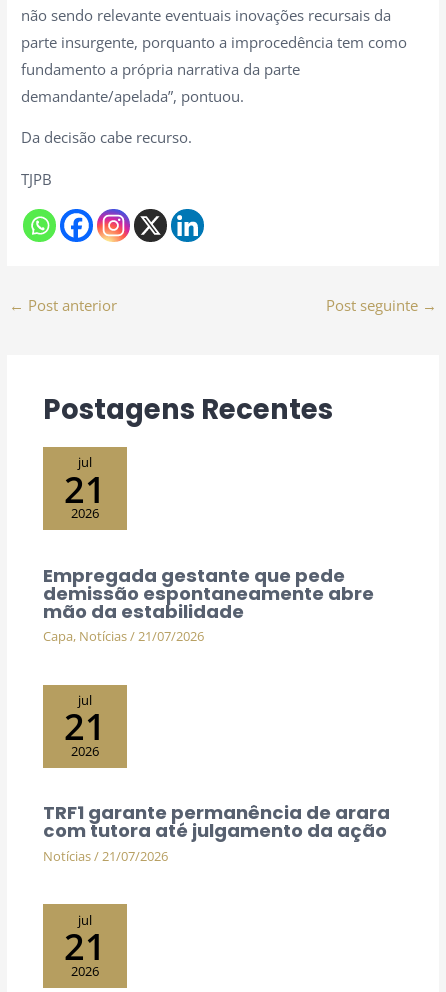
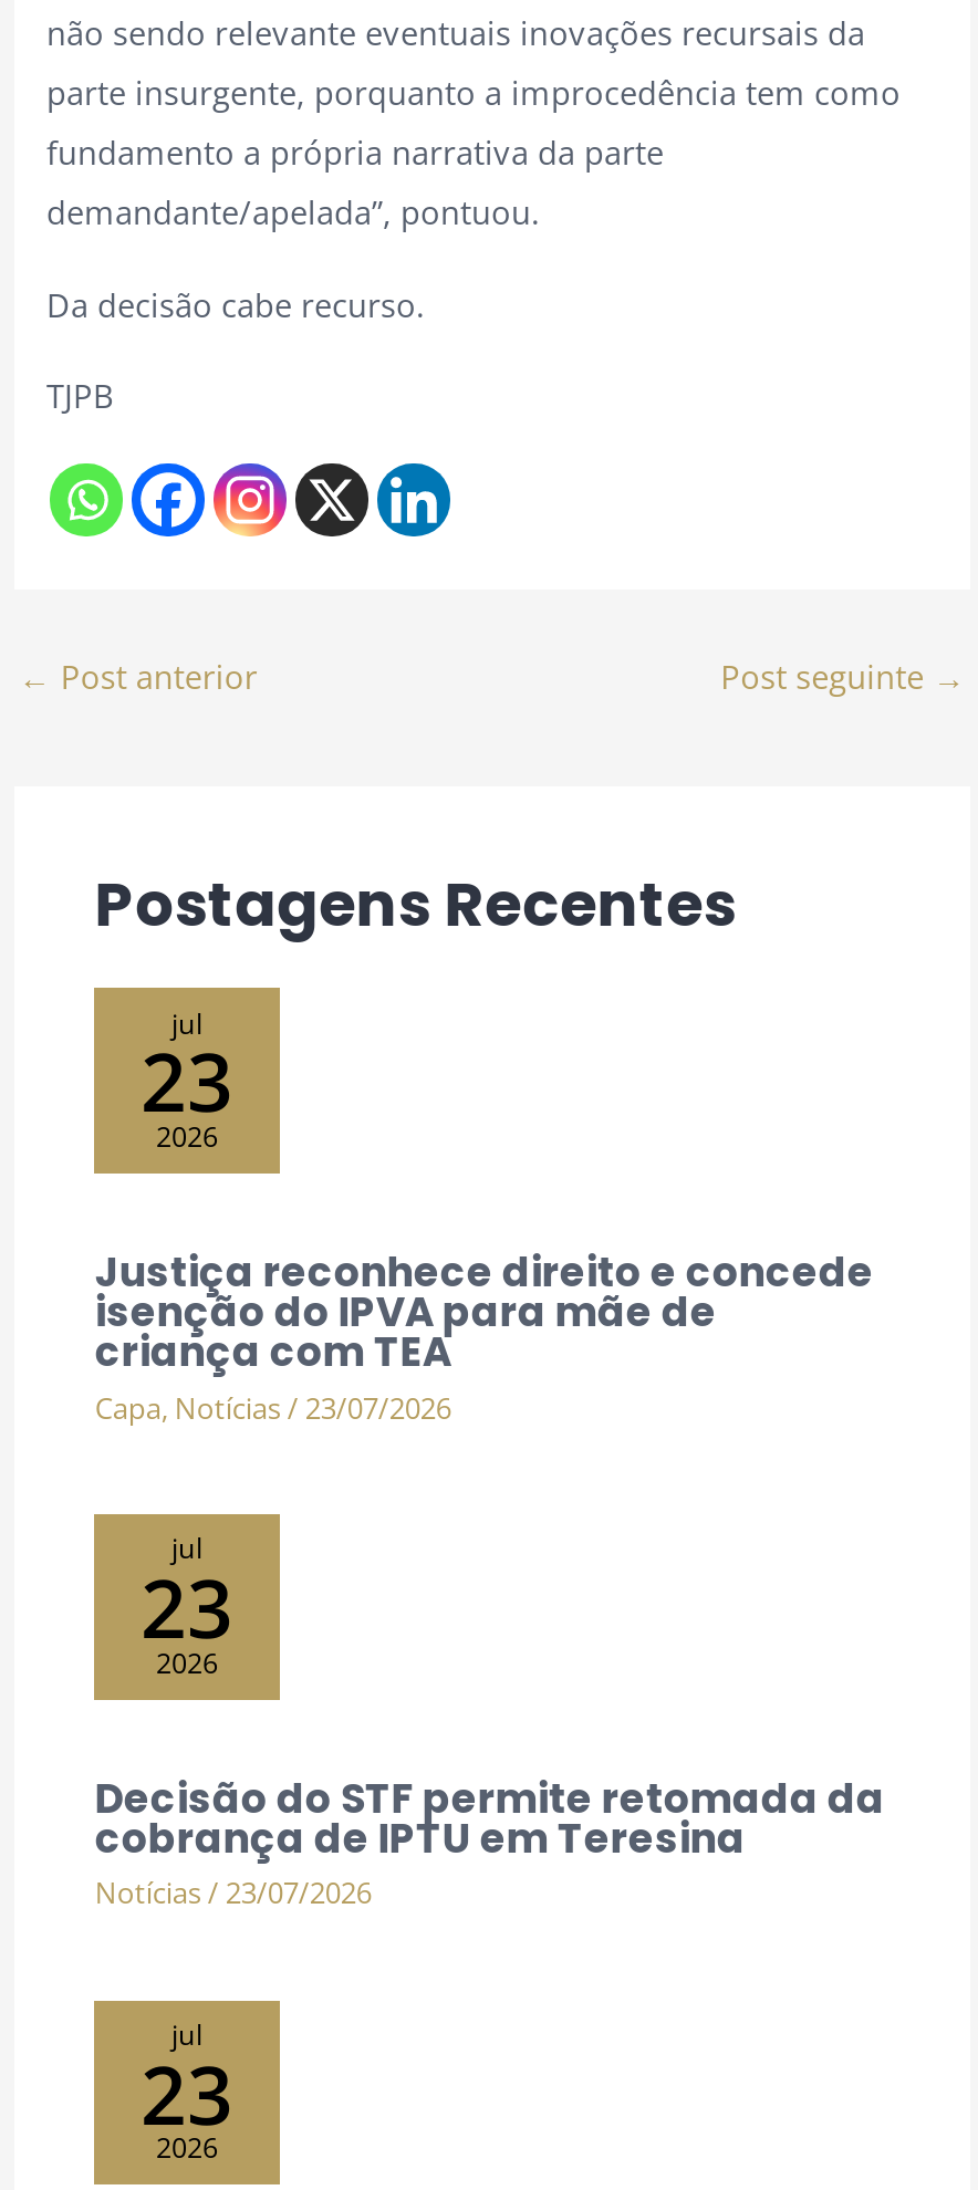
- 21
+ 23

- Empregada gestante que pede
- demissão espontaneamente abre
- mão da estabilidade
- Capa, Notícias / 21/07/2026
+ Justiça reconhece direito e concede
+ isenção do IPVA para mãe de
+ criança com TEA
+ Capa, Notícias / 23/07/2026

- 21
+ 23

- TRF1 garante permanência de arara
- com tutora até julgamento da ação
- Notícias / 21/07/2026
+ Decisão do STF permite retomada da
+ cobrança de IPTU em Teresina
+ Notícias / 23/07/2026

- 21
+ 23
